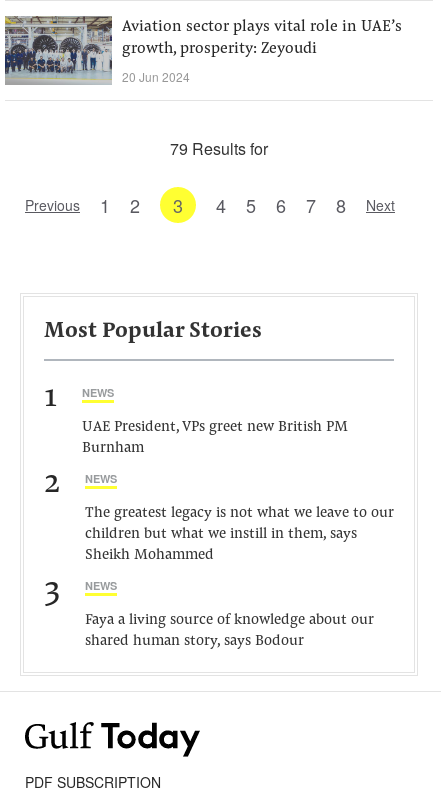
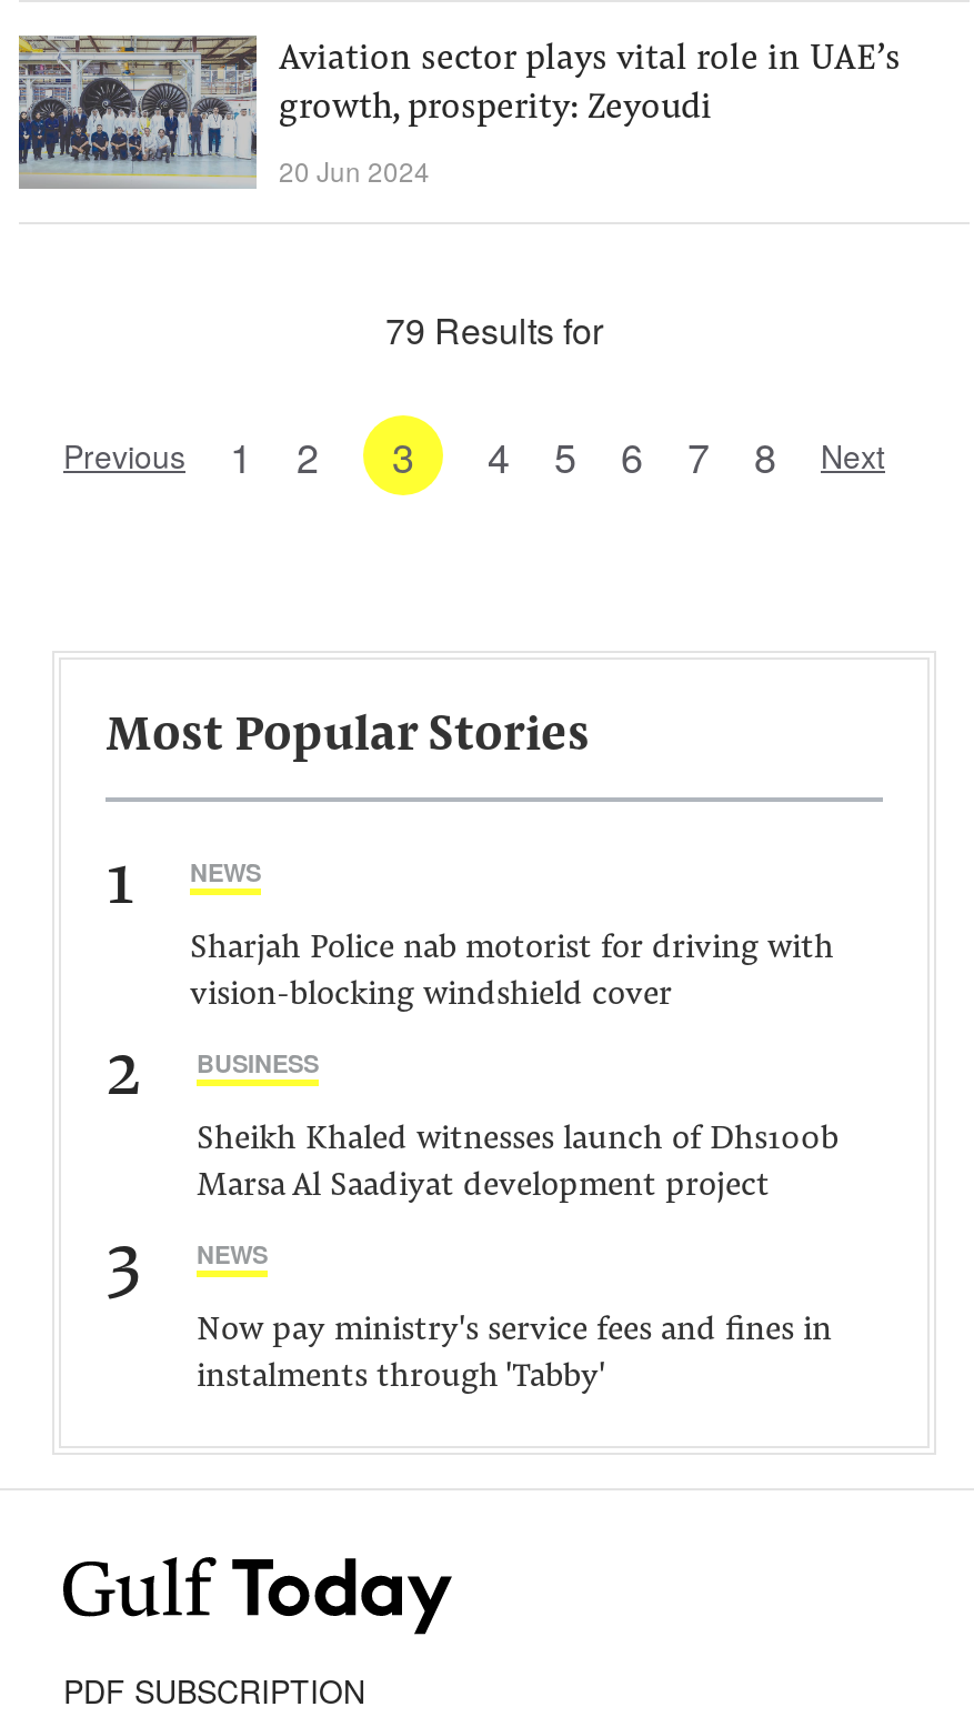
- UAE President, VPs greet new British PM
- Burnham
+ Sharjah Police nab motorist for driving with
+ vision-blocking windshield cover

- NEWS
+ BUSINESS

- The greatest legacy is not what we leave to our
- children but what we instill in them, says
- Sheikh Mohammed
+ Sheikh Khaled witnesses launch of Dhs100b
+ Marsa Al Saadiyat development project

- Faya a living source of knowledge about our
- shared human story, says Bodour
+ Now pay ministry's service fees and fines in
+ instalments through 'Tabby'
